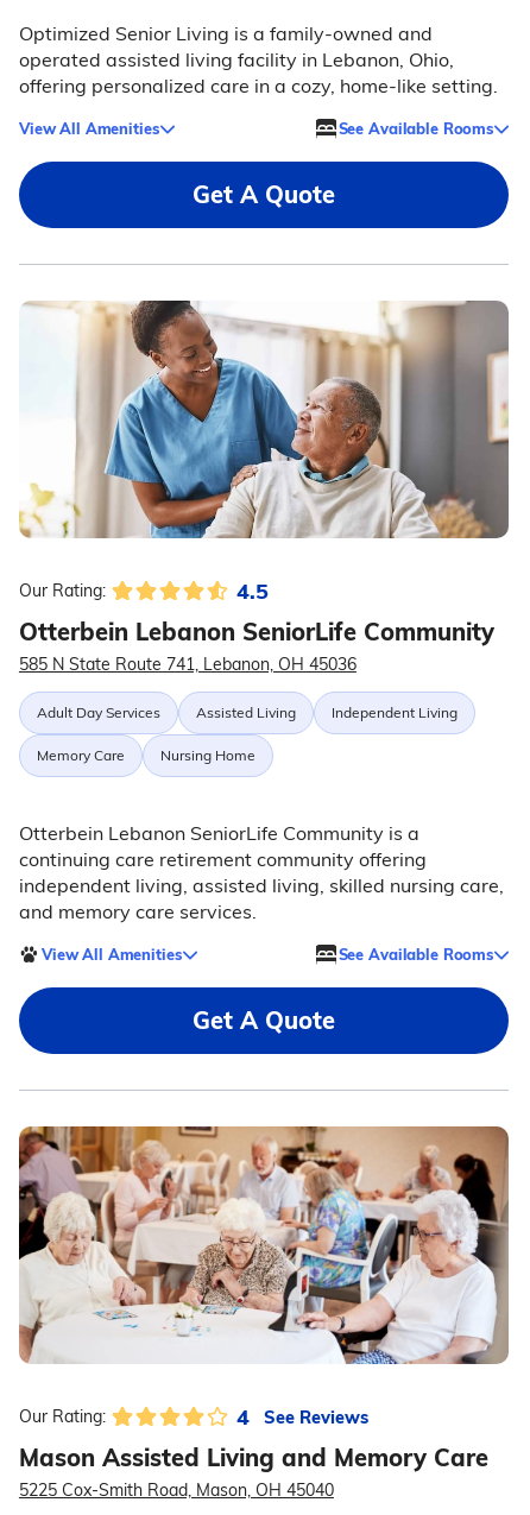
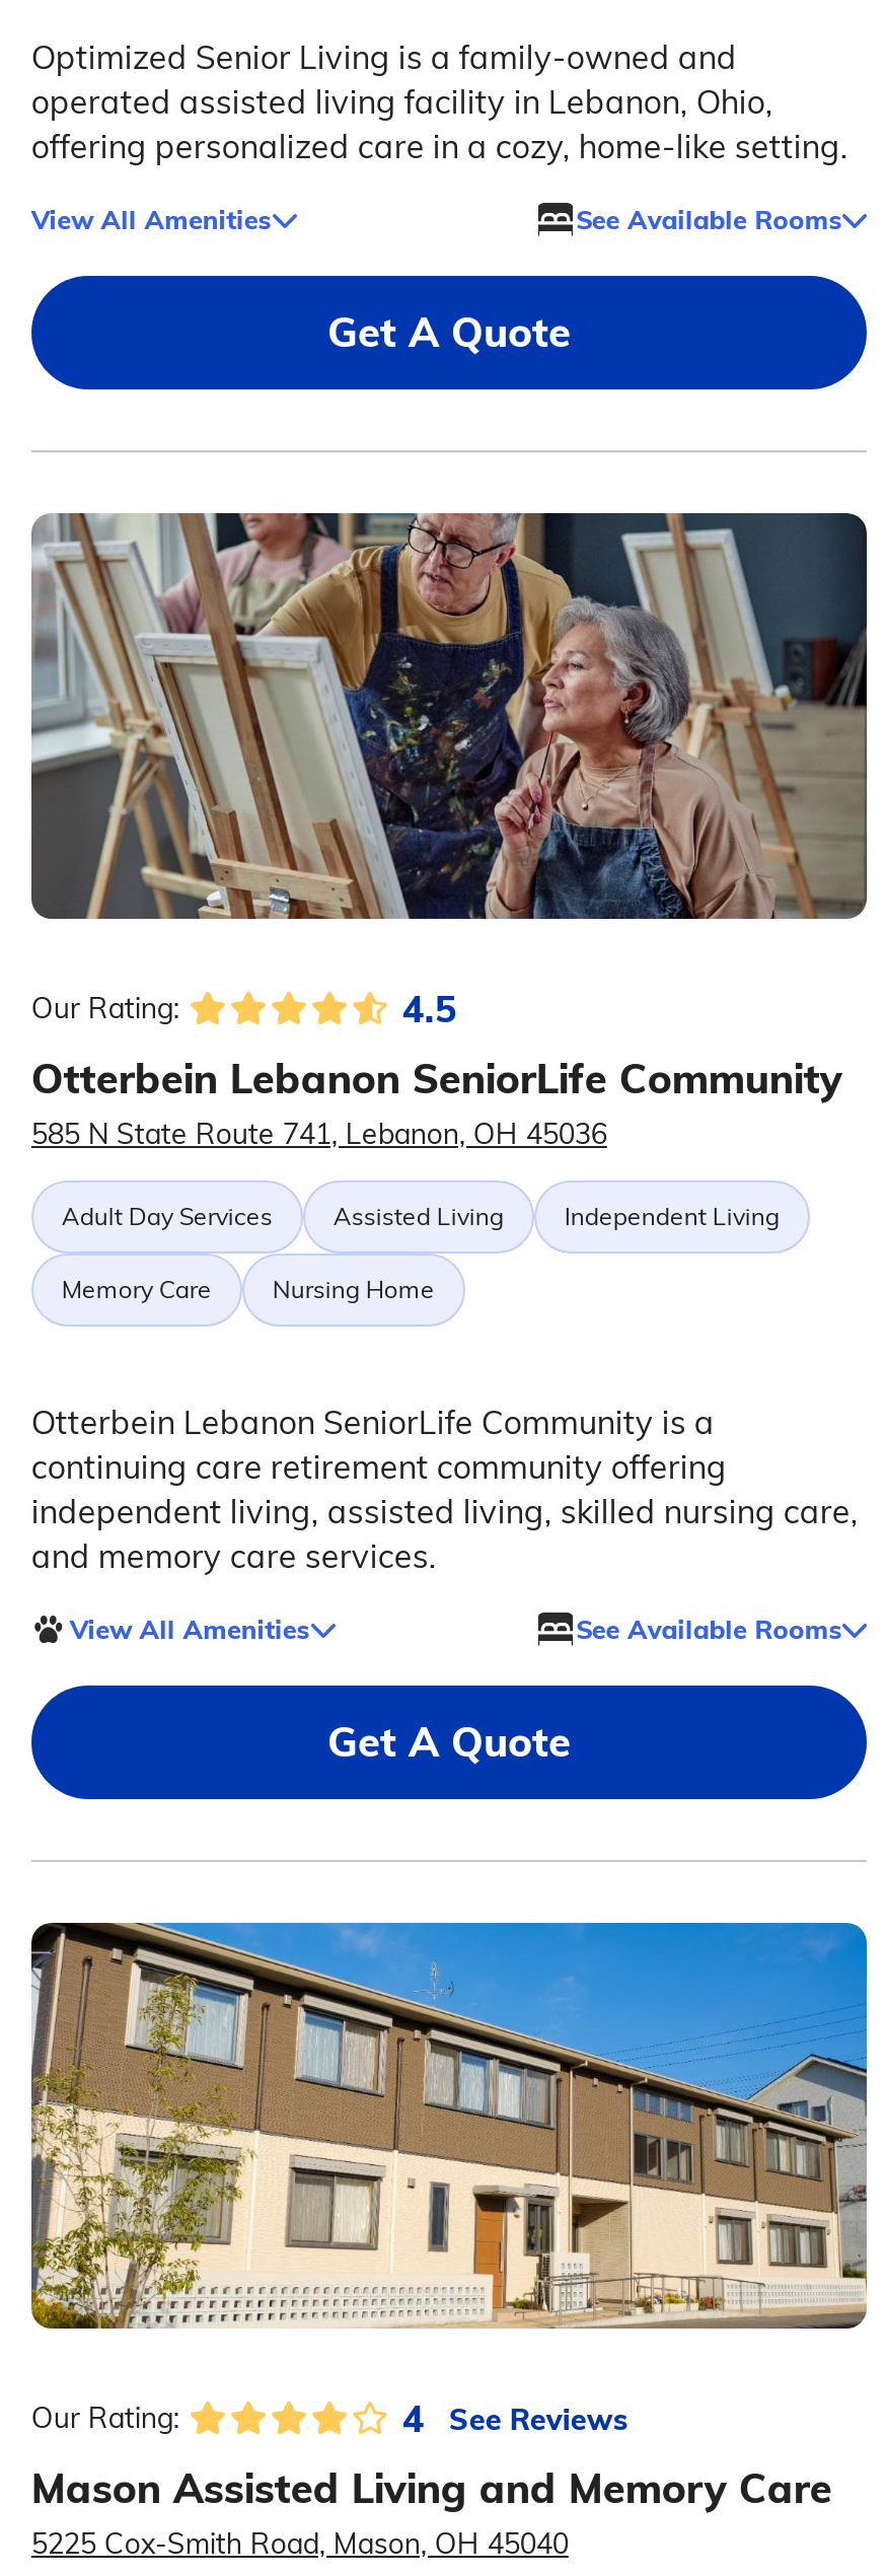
- [image]
+ [image]

- [image]
+ [image]
